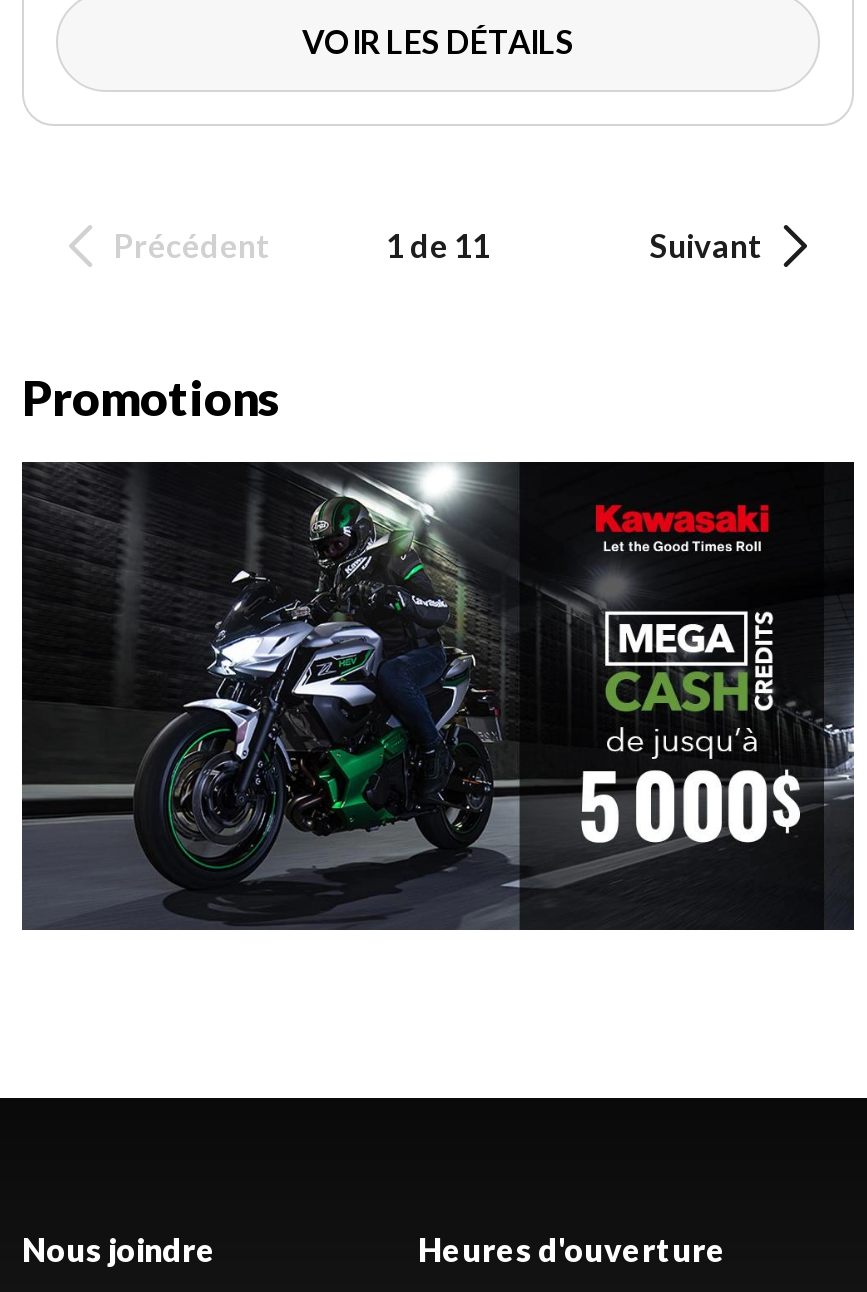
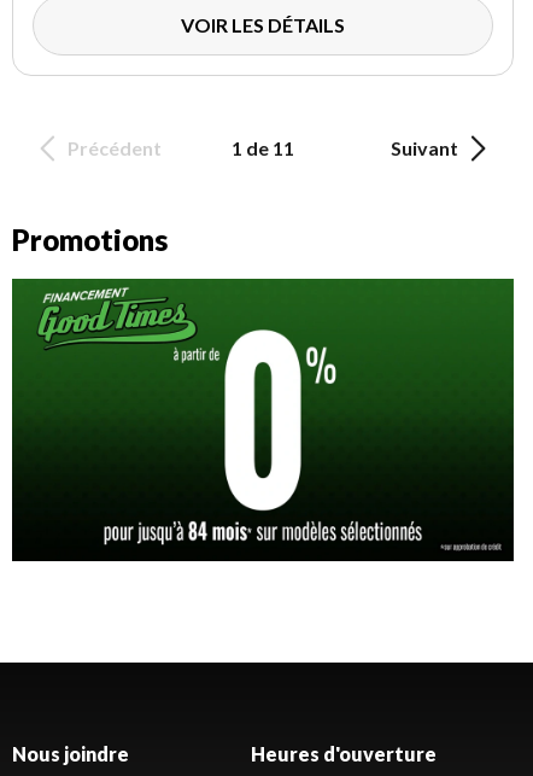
- [image]
+ [image]
